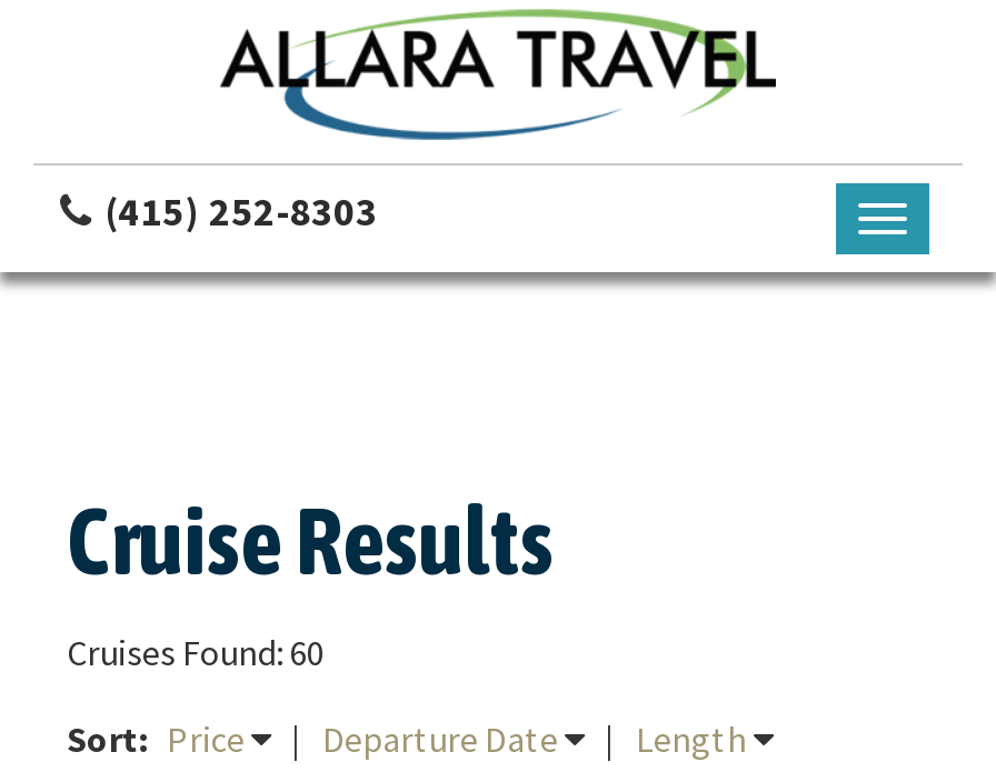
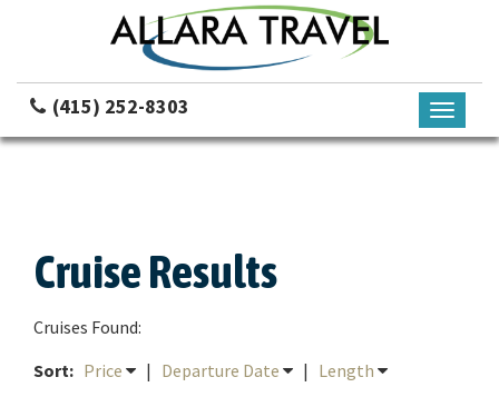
- Cruises Found: 60
+ Cruises Found:
